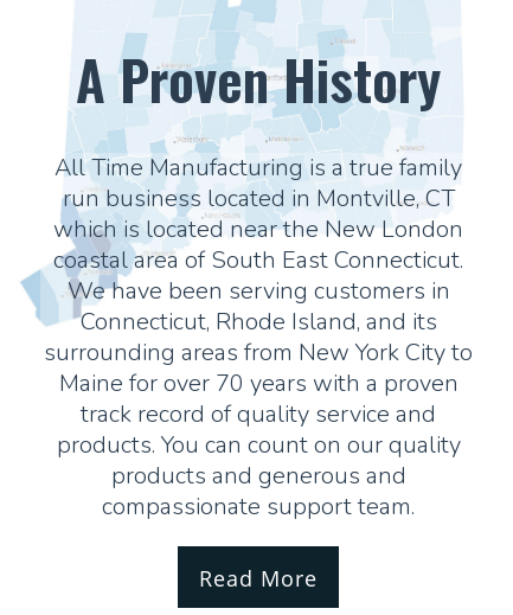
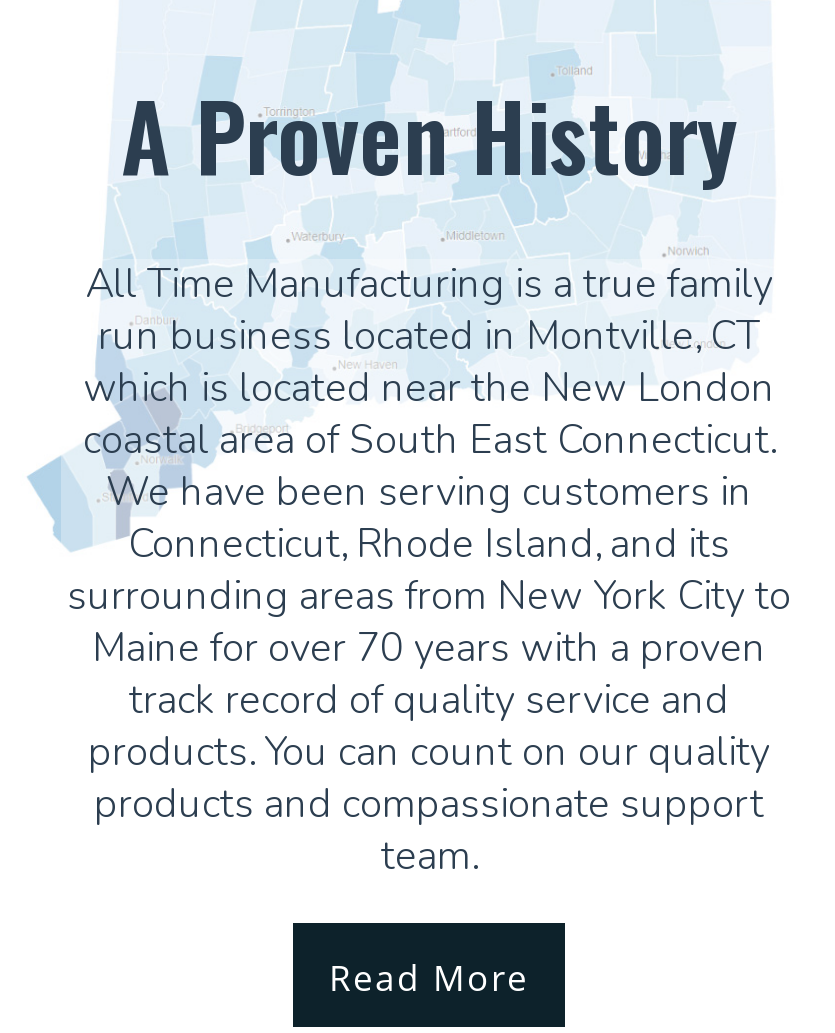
- products and generous and
- compassionate support team.
+ products and compassionate support
+ team.
